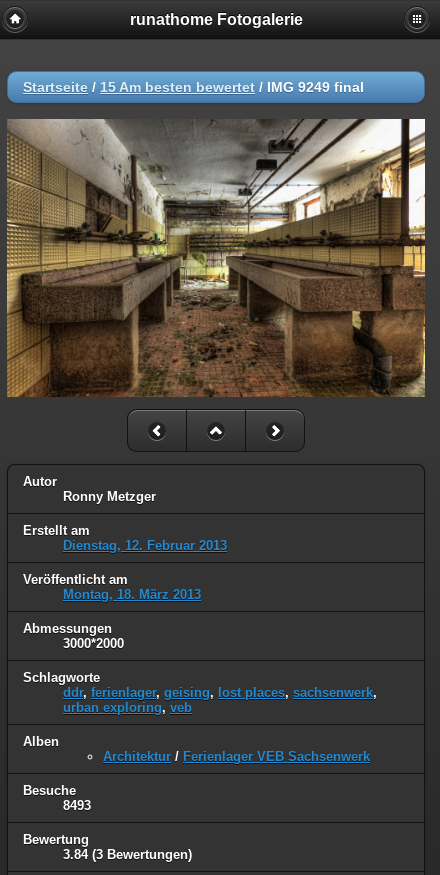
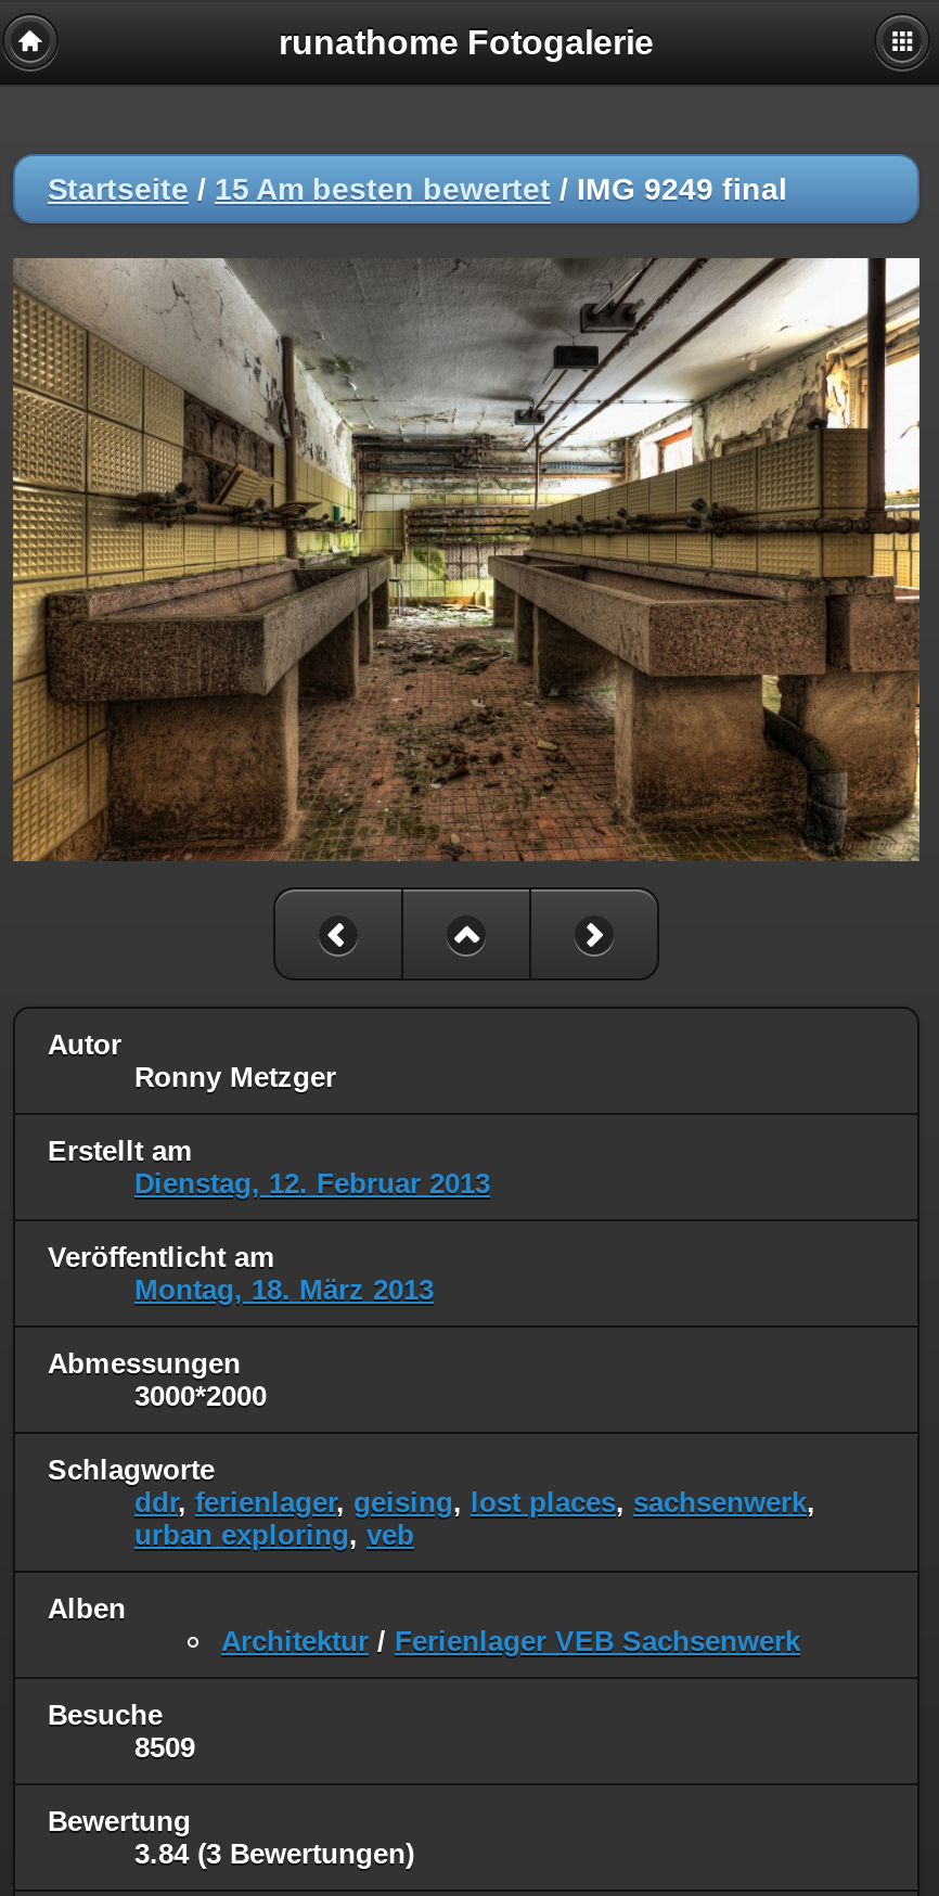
- 8493
+ 8509
